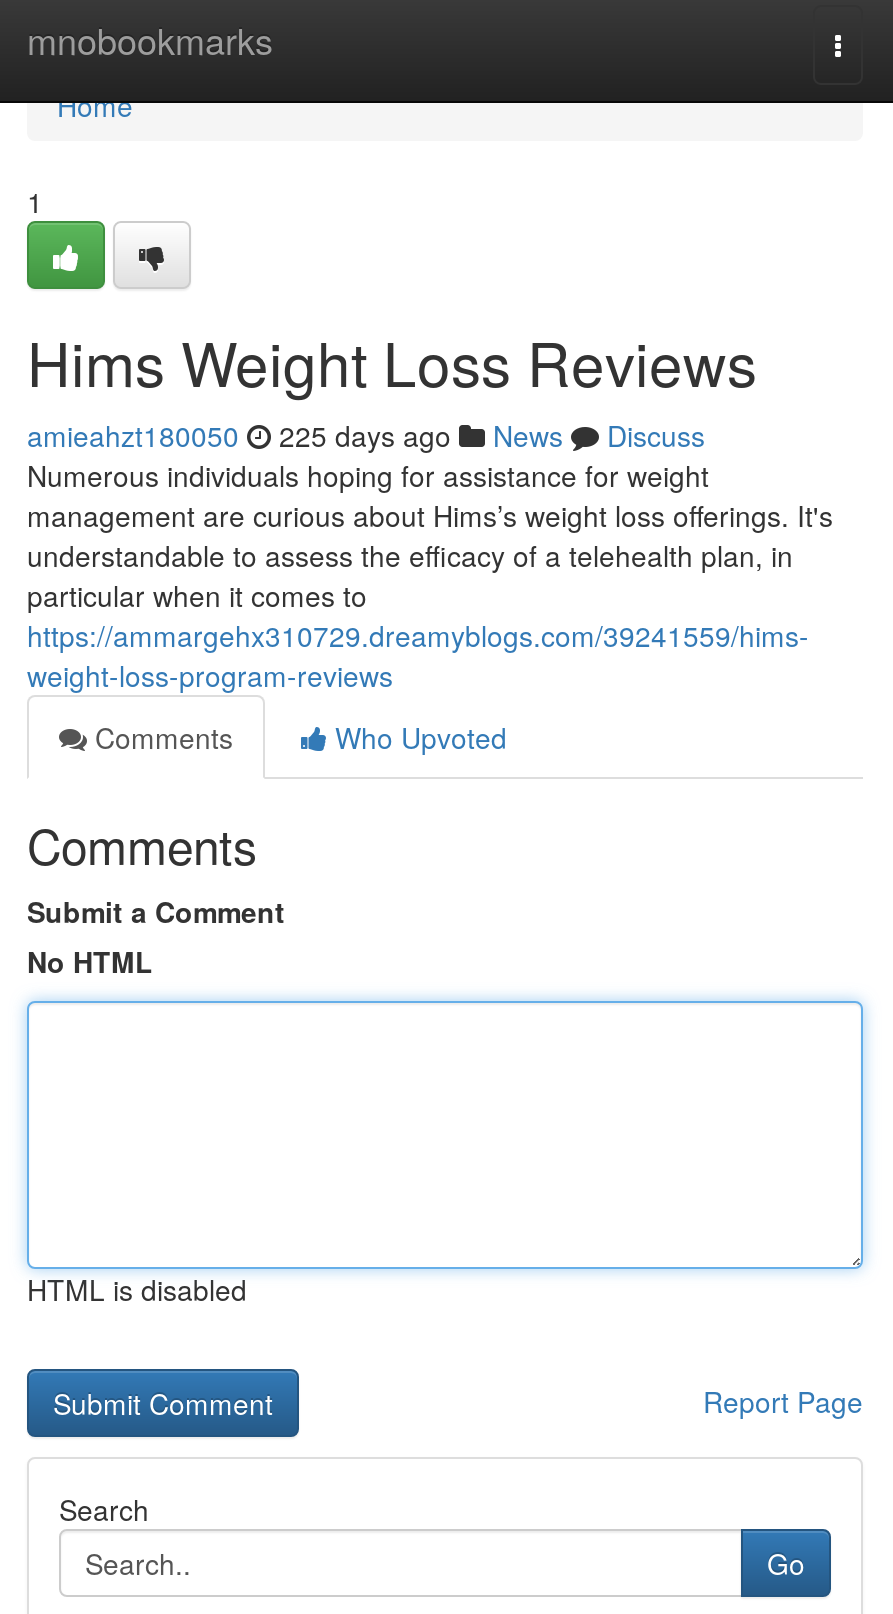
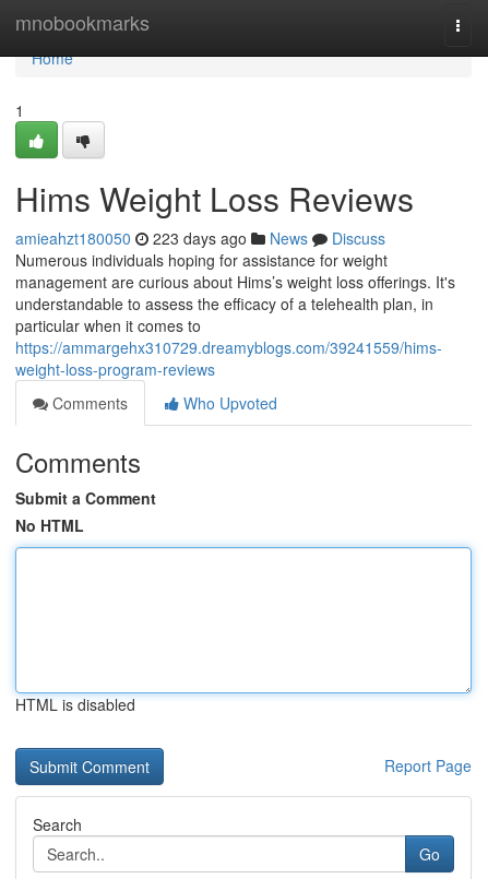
- amieahzt180050 225 days ago News Discuss
+ amieahzt180050 223 days ago News Discuss
